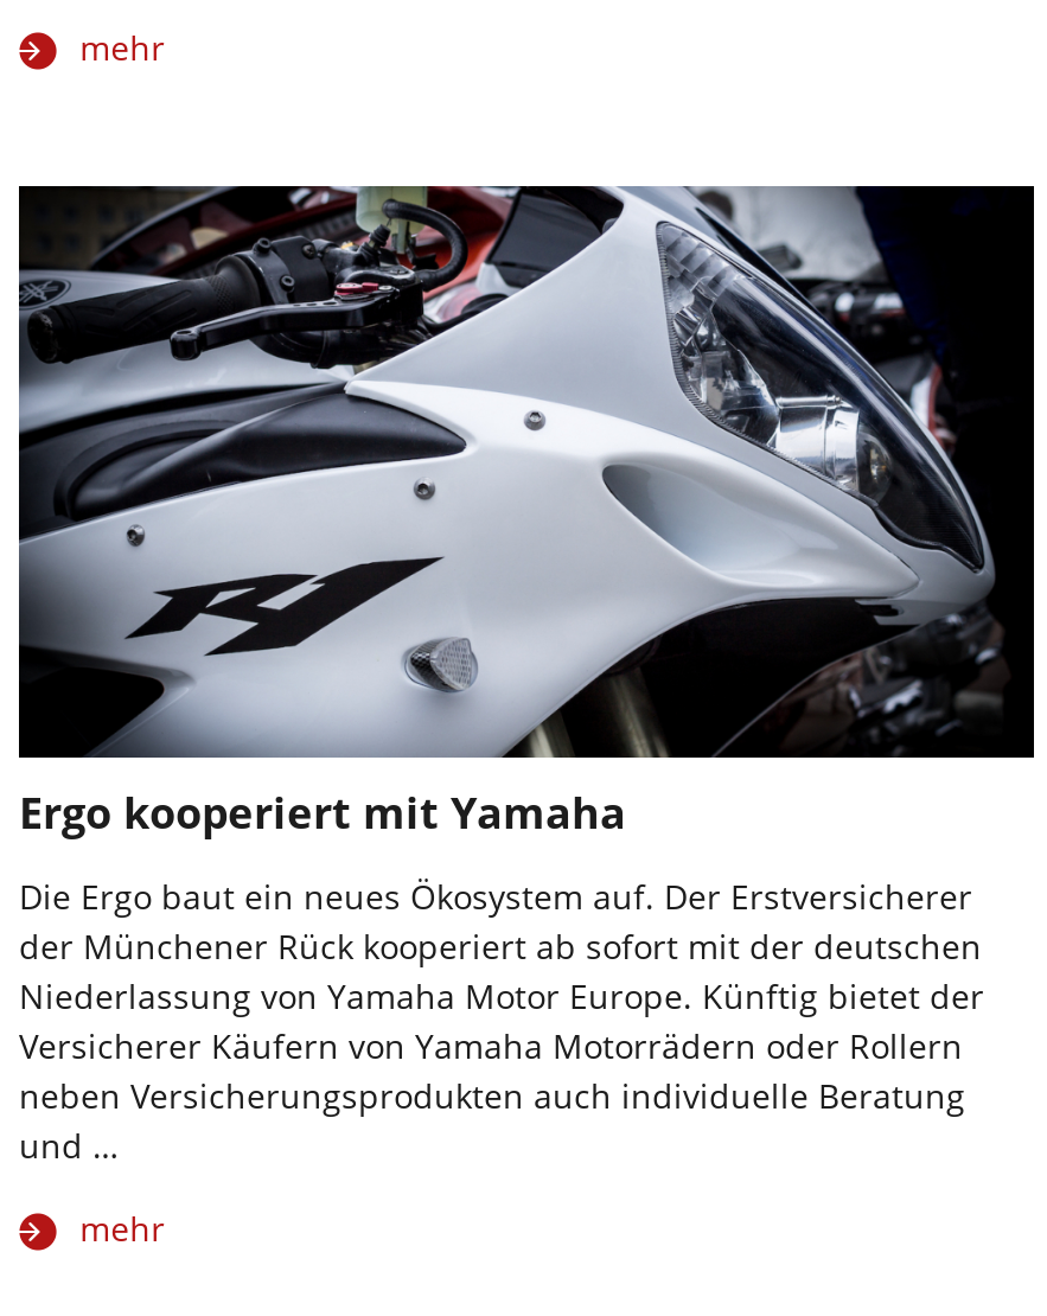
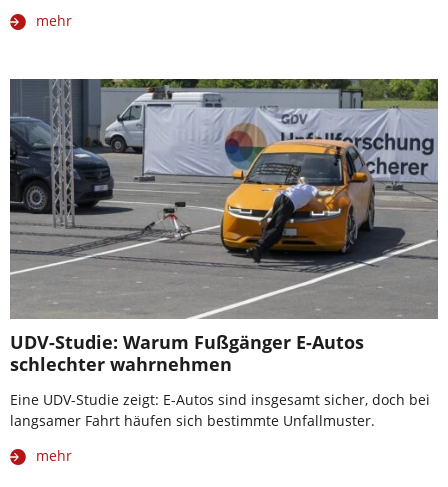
- [image]
- Ergo kooperiert mit Yamaha
+ [image]
+ UDV-Studie: Warum Fußgänger E-Autos
+ schlechter wahrnehmen

- Die Ergo baut ein neues Ökosystem auf. Der Erstversicherer
- der Münchener Rück kooperiert ab sofort mit der deutschen
- Niederlassung von Yamaha Motor Europe. Künftig bietet der
- Versicherer Käufern von Yamaha Motorrädern oder Rollern
- neben Versicherungsprodukten auch individuelle Beratung
- und …
+ Eine UDV-Studie zeigt: E-Autos sind insgesamt sicher, doch bei
+ langsamer Fahrt häufen sich bestimmte Unfallmuster.
